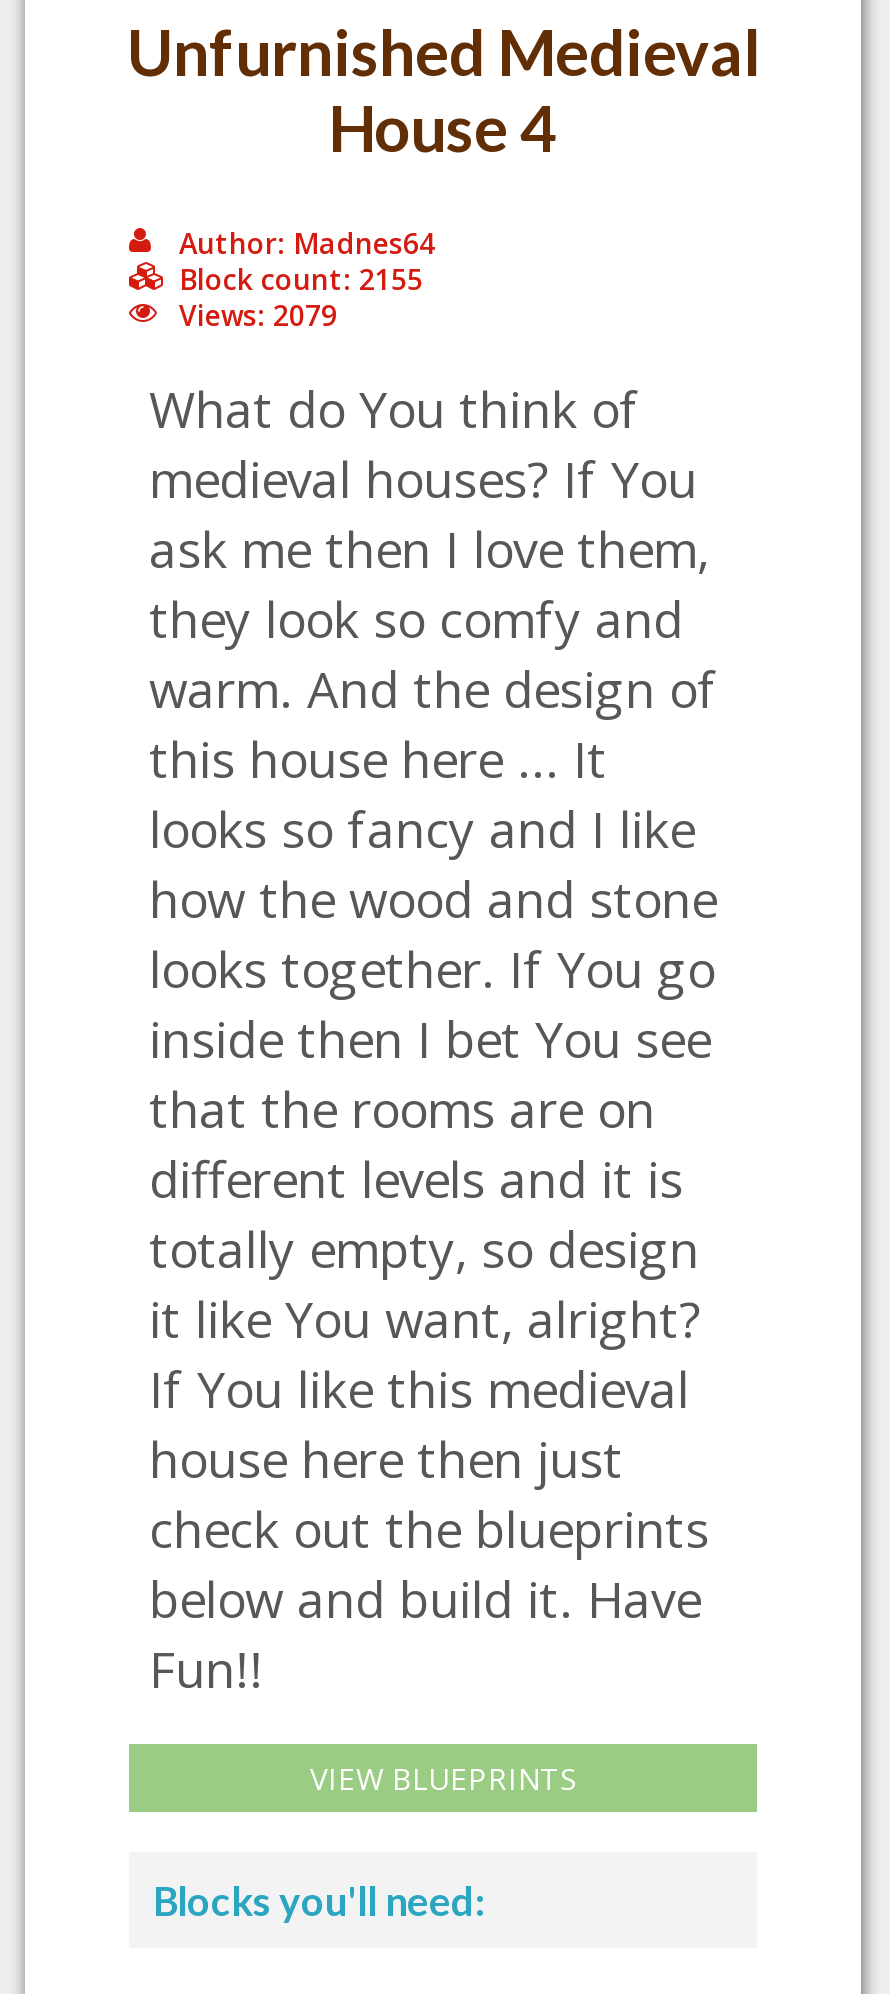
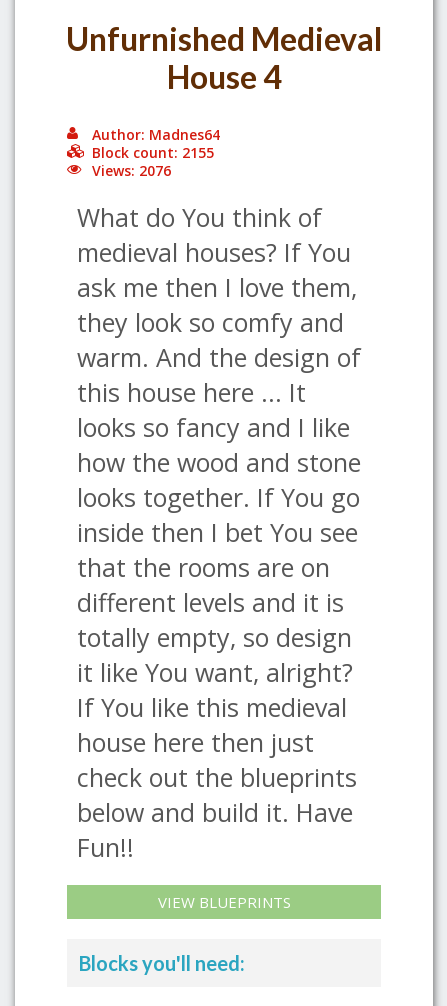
- Views: 2079
+ Views: 2076
